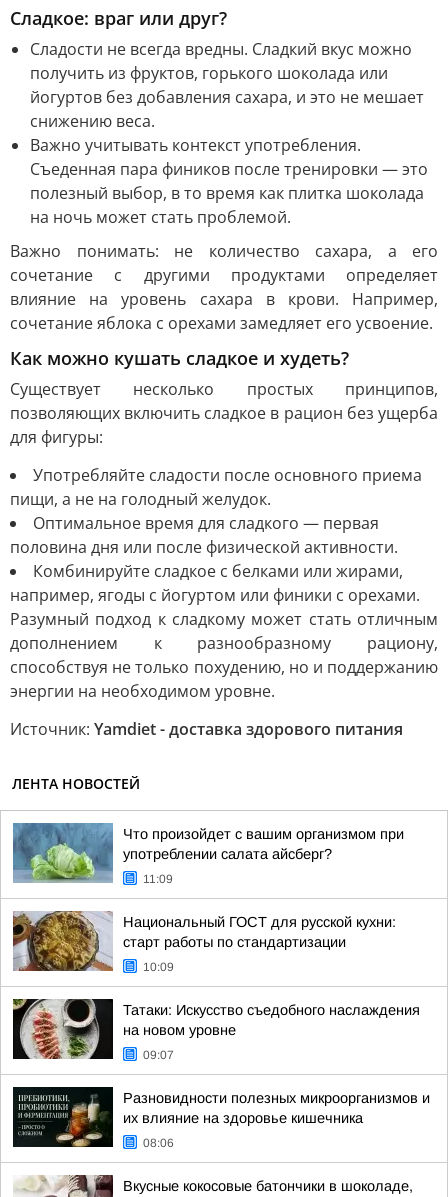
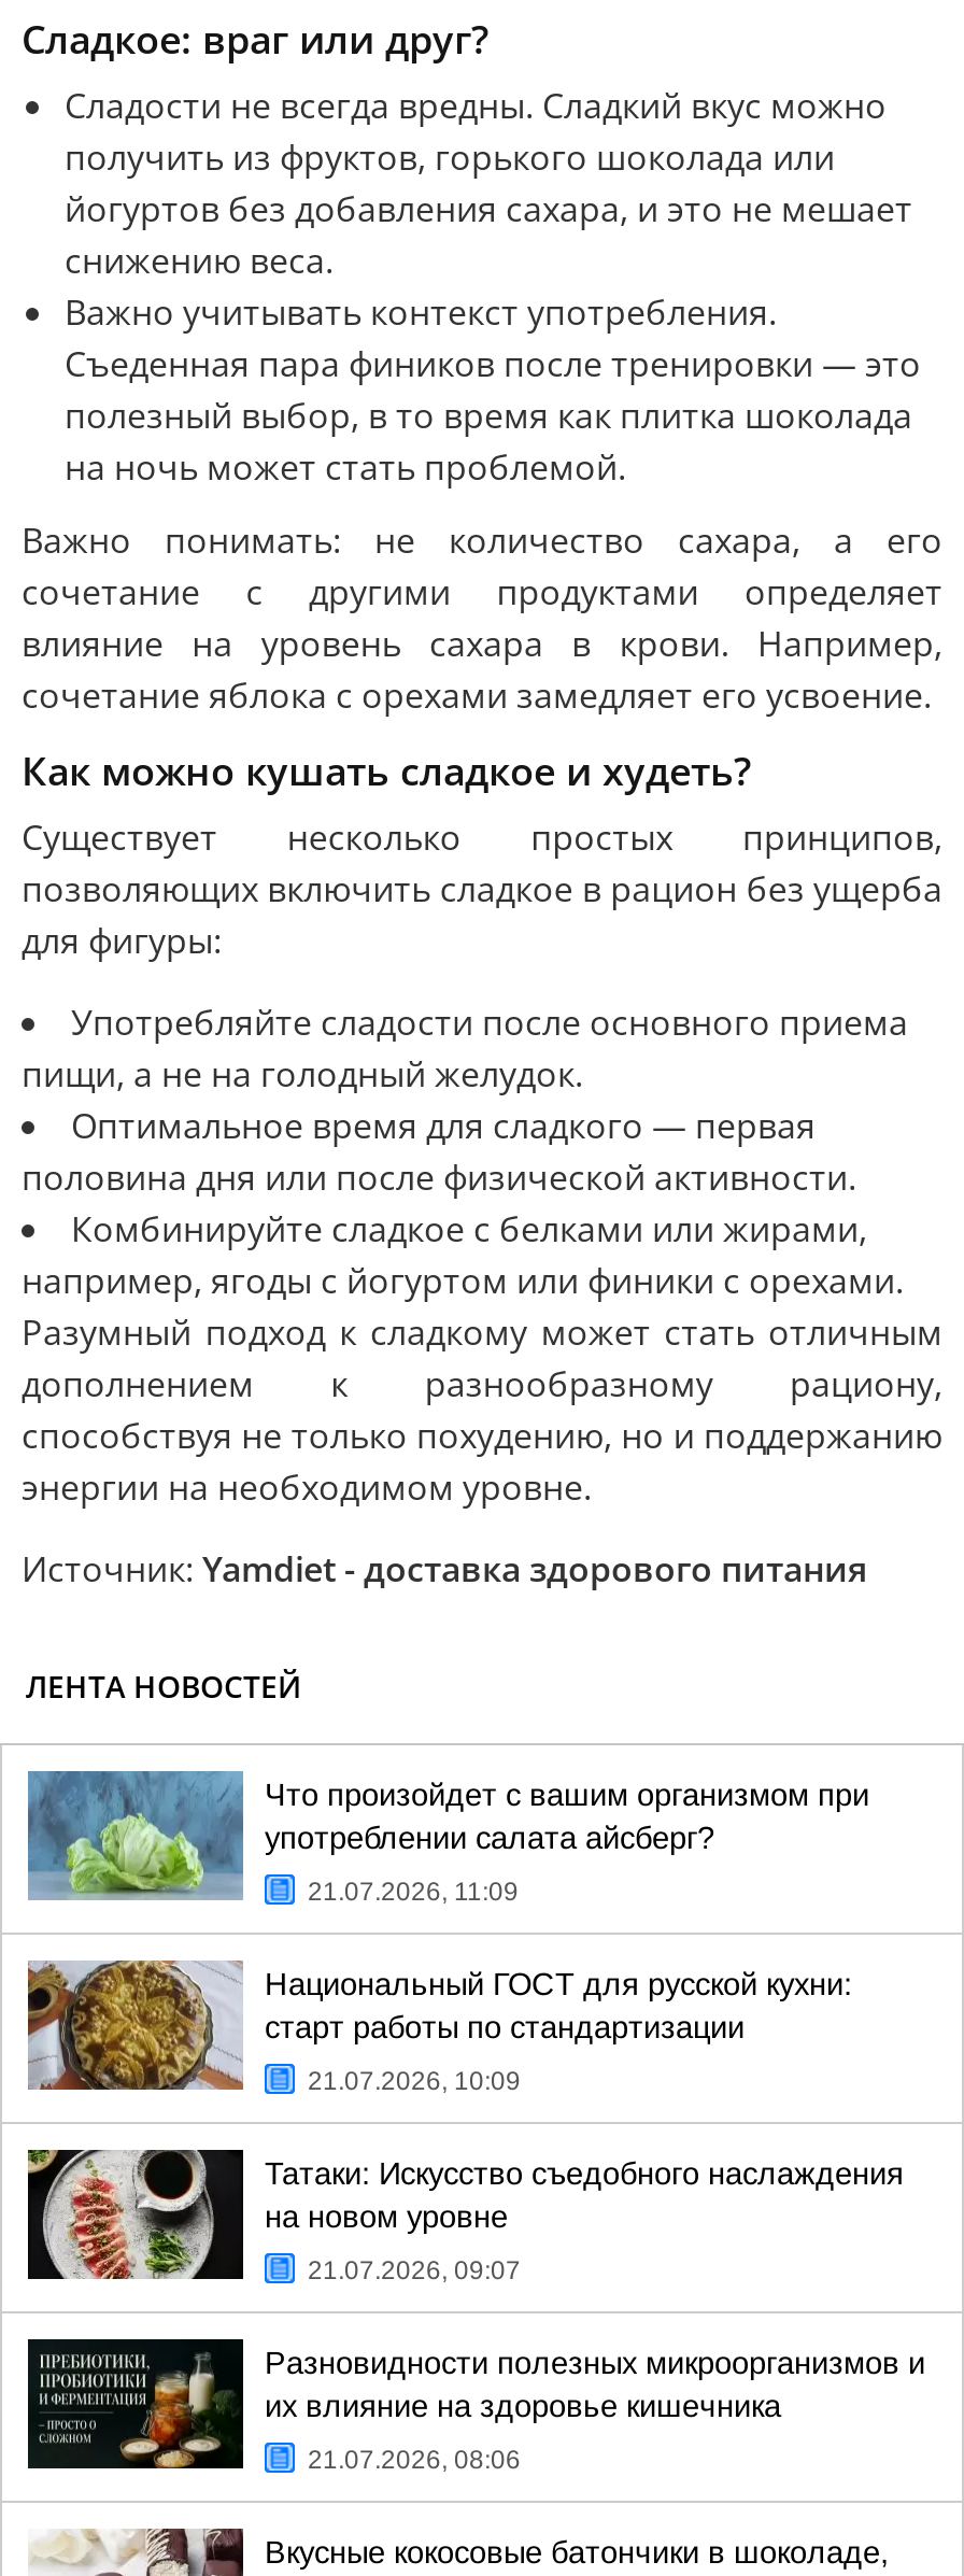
- 11:09
+ 21.07.2026, 11:09

- 10:09
+ 21.07.2026, 10:09

- 09:07
+ 21.07.2026, 09:07

- 08:06
+ 21.07.2026, 08:06
